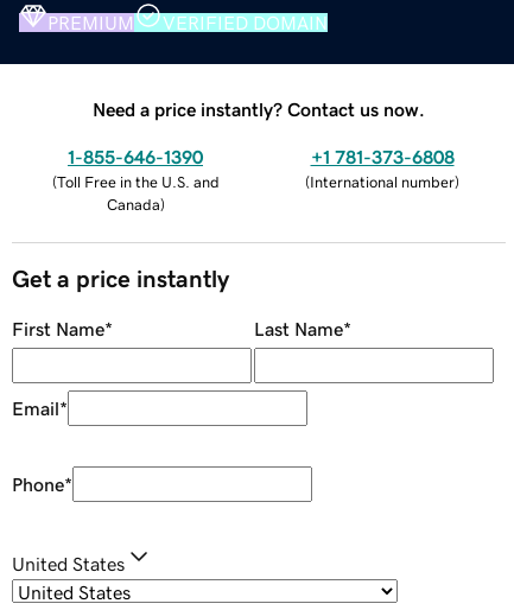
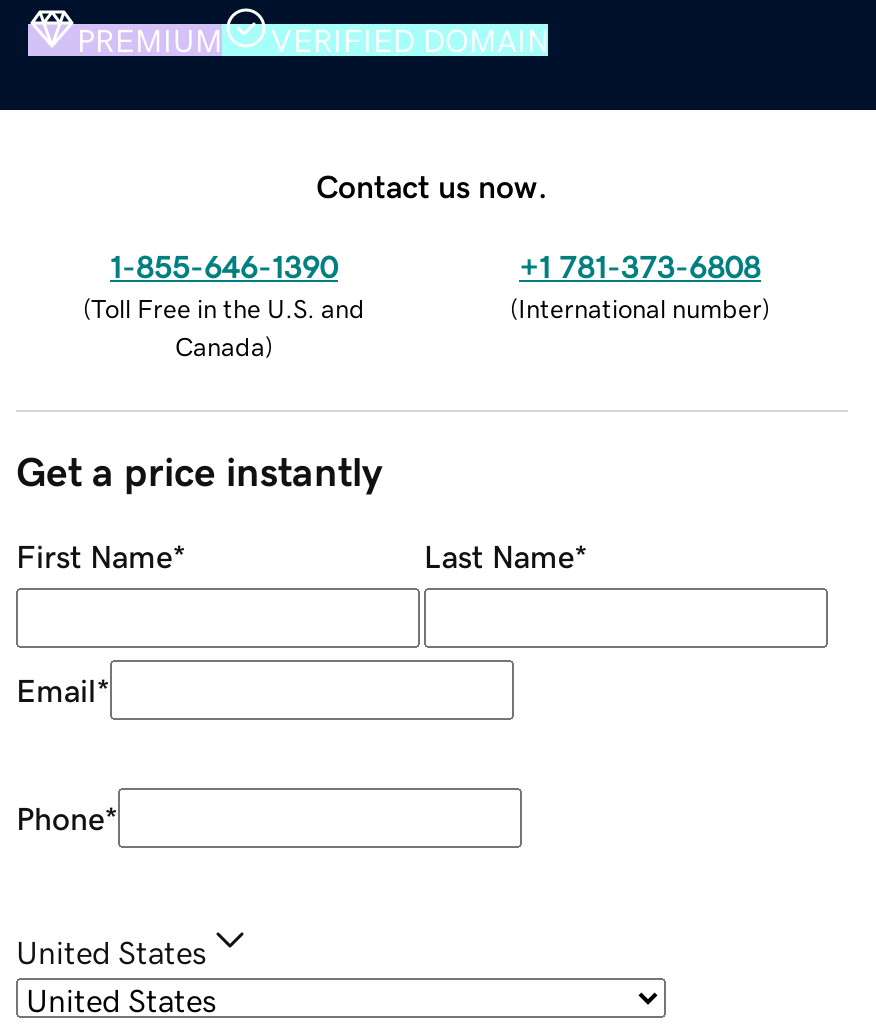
- Need a price instantly? Contact us now.
+ Contact us now.
